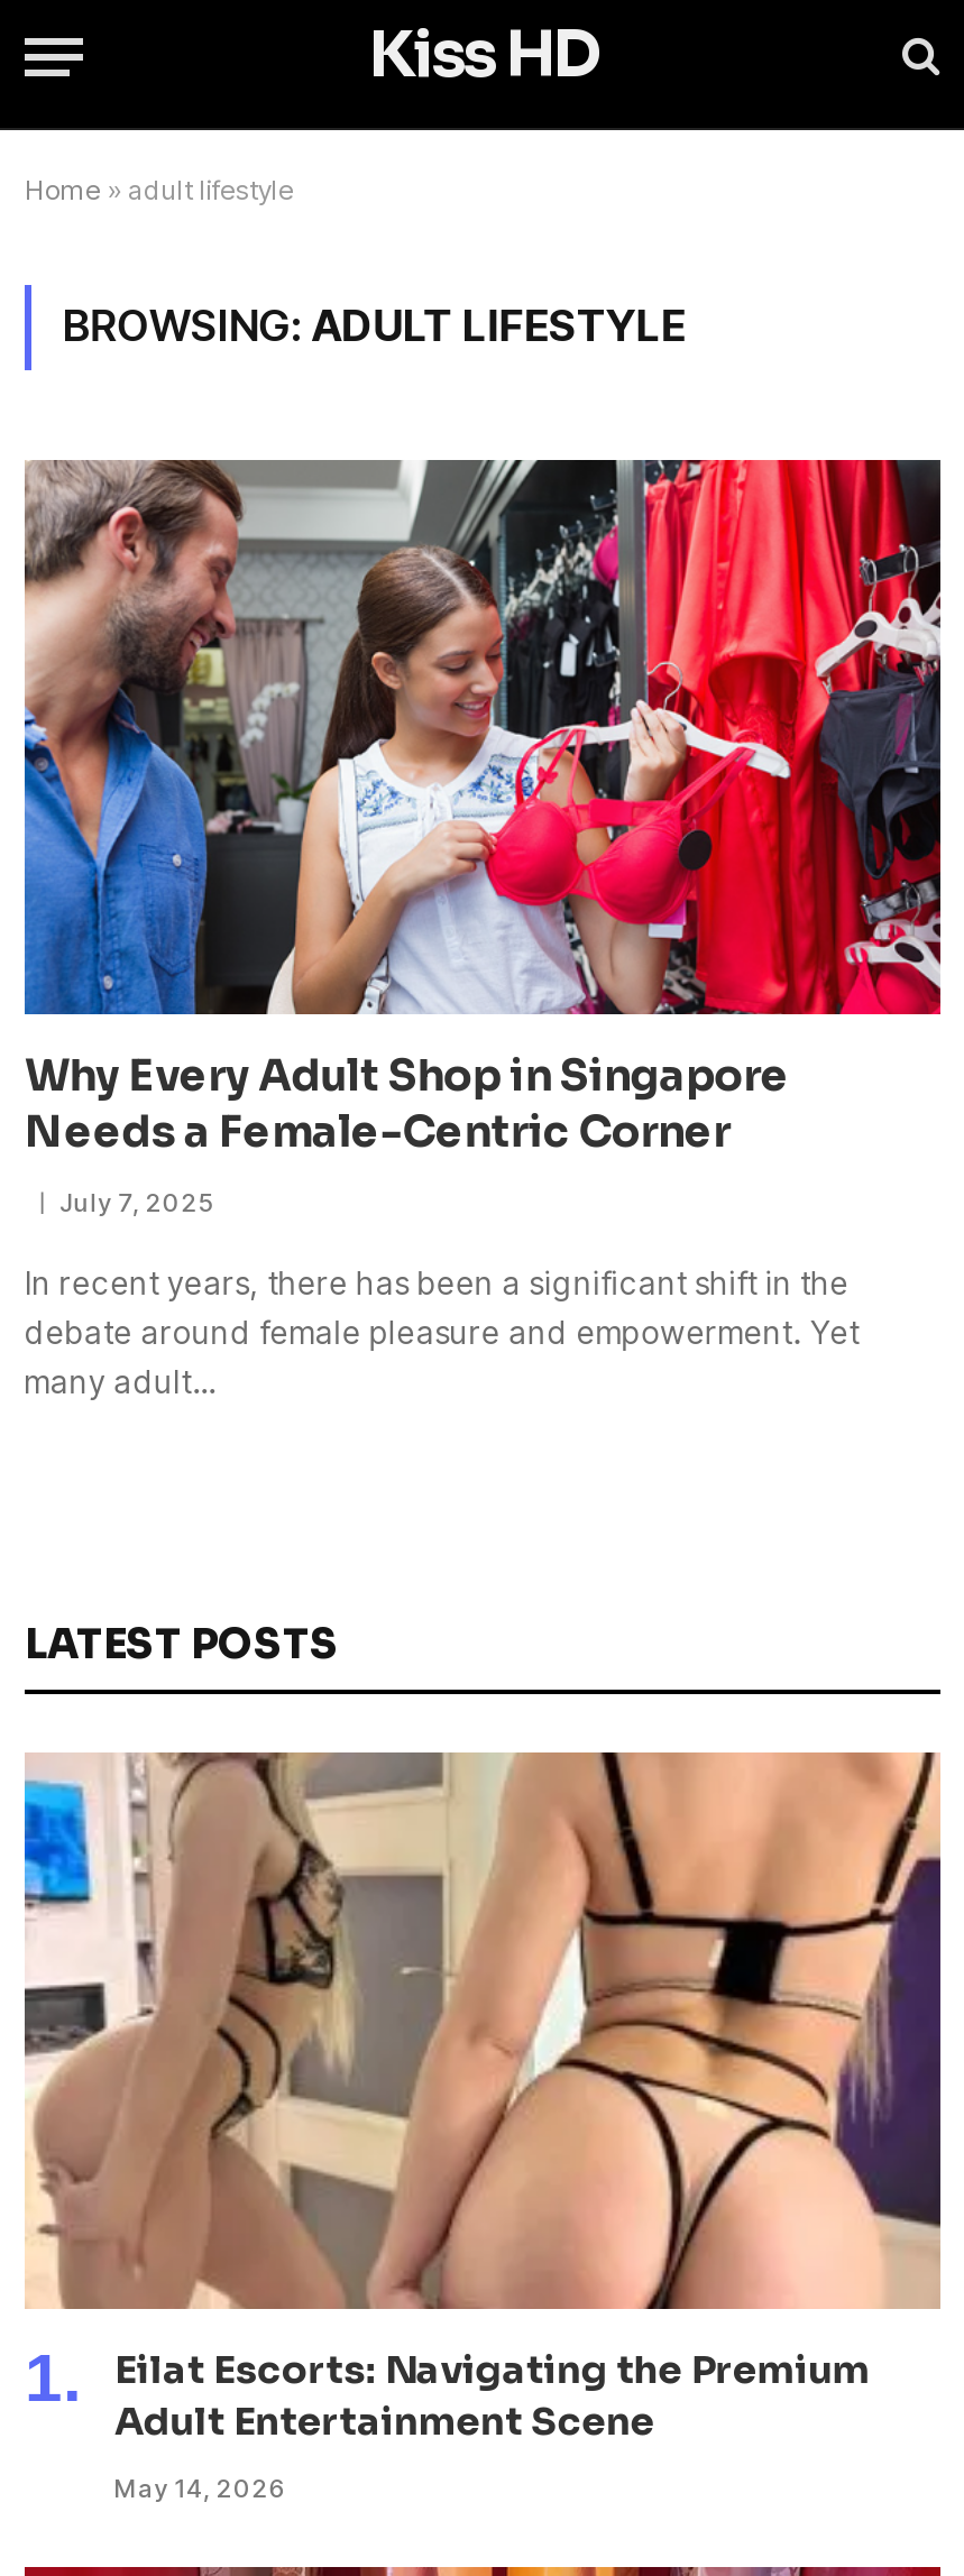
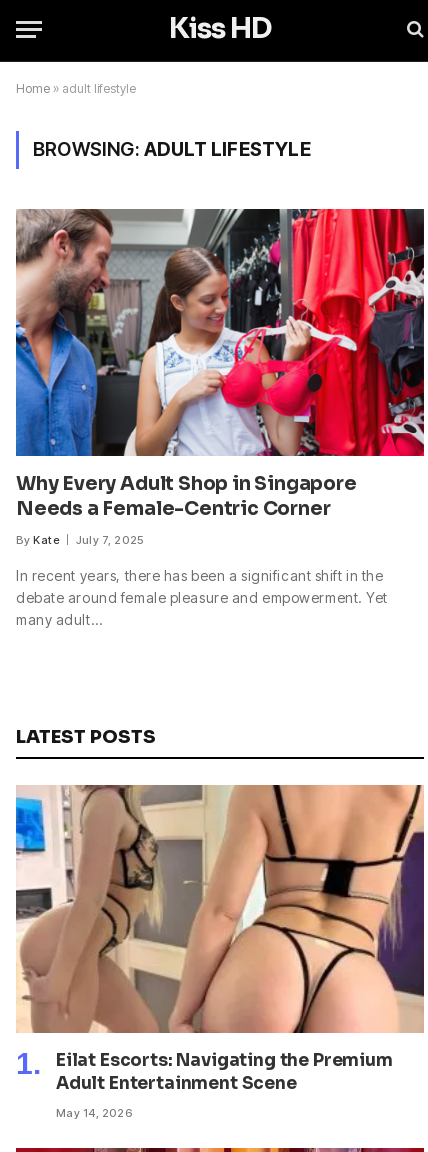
+ By Kate
